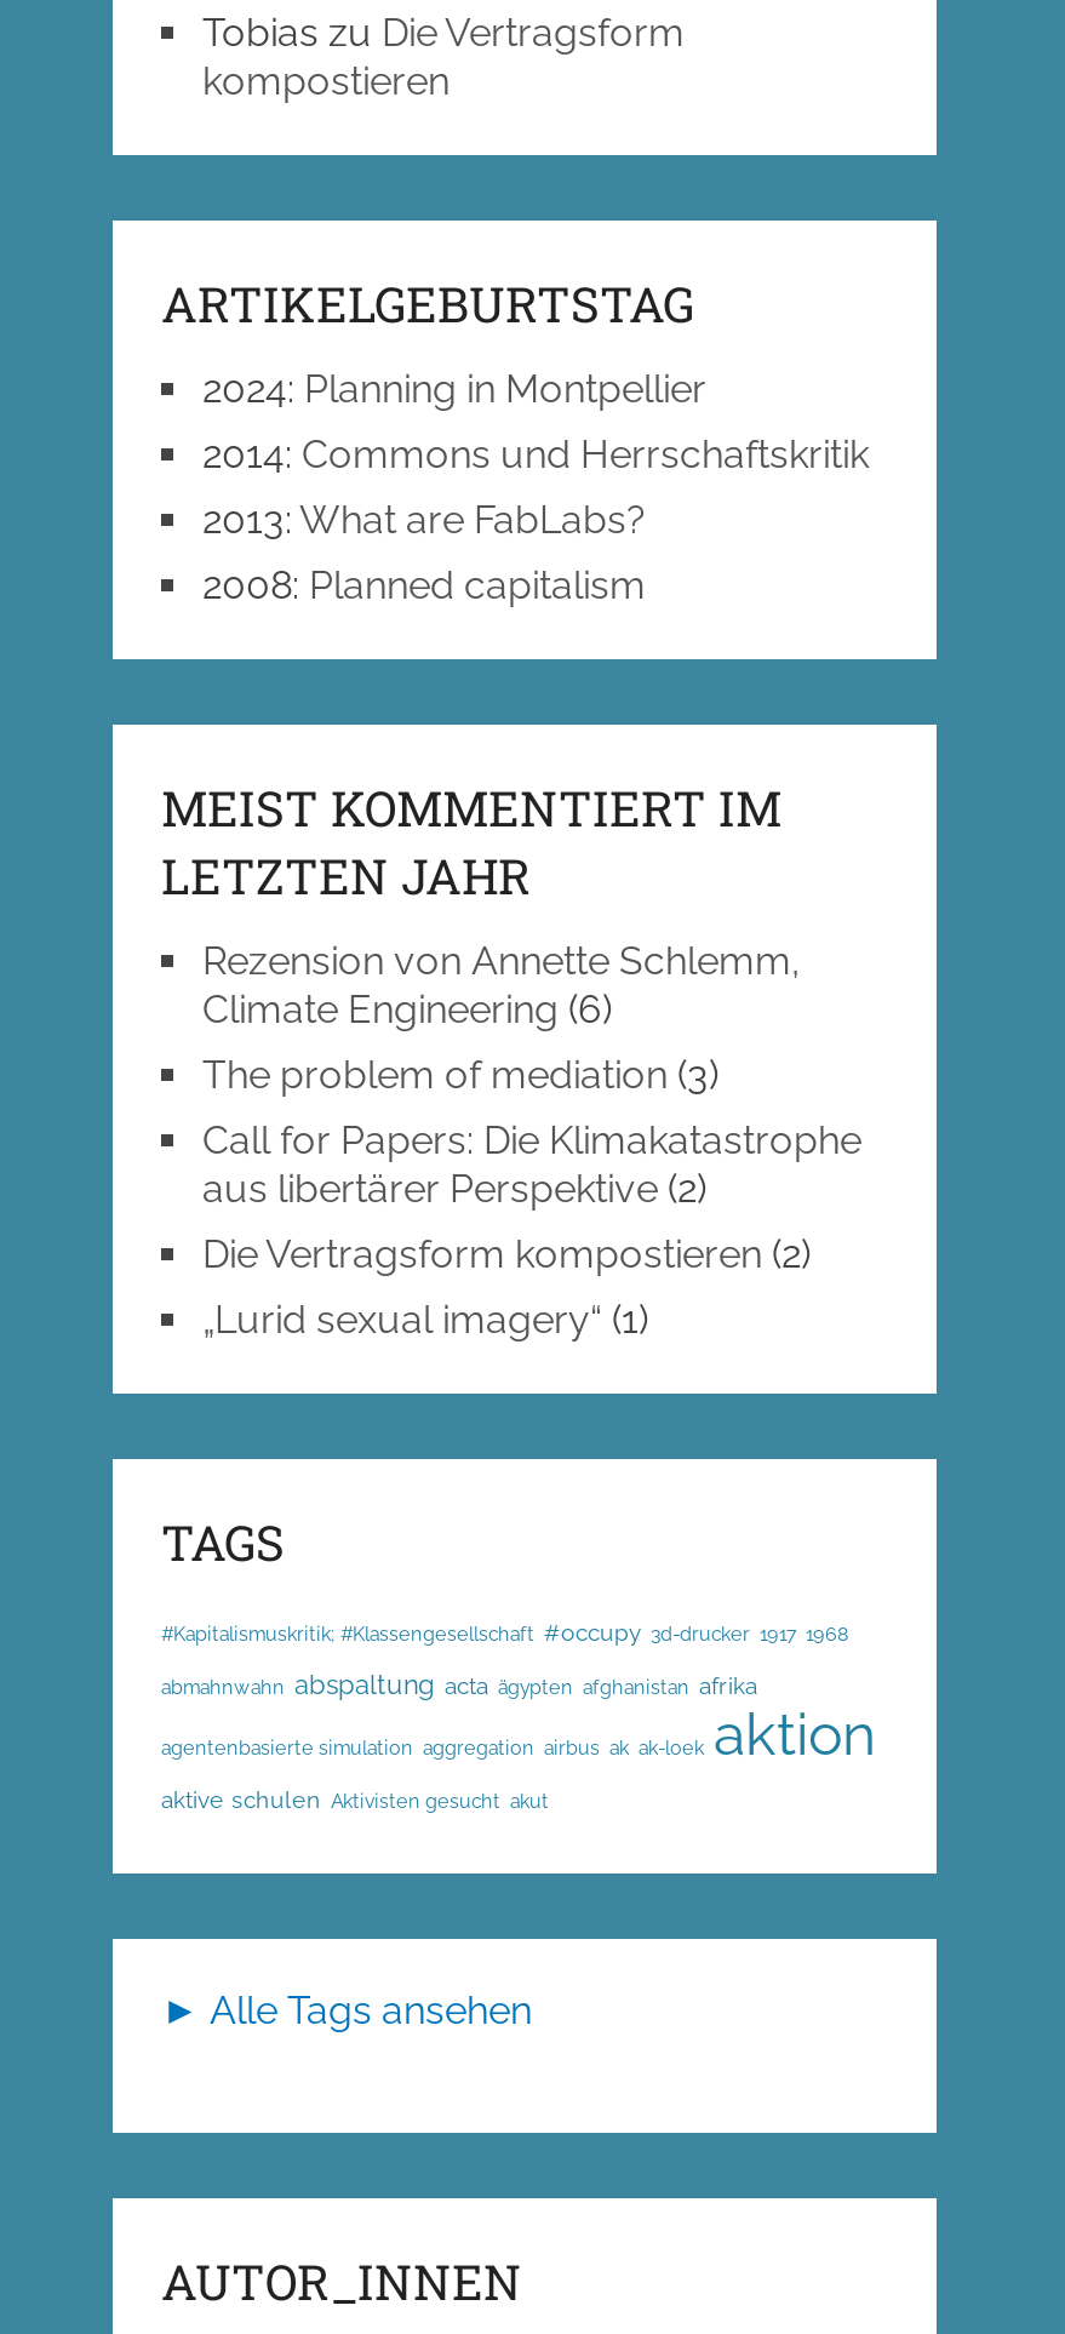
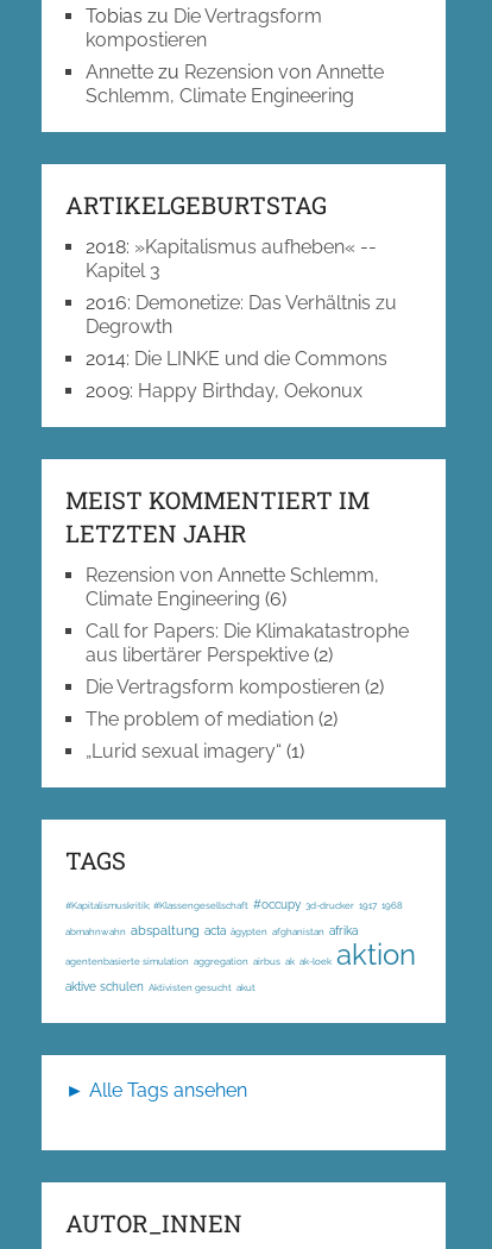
+ Annette zu Rezension von Annette
+ Schlemm, Climate Engineering

- 2024: Planning in Montpellier
- 2014: Commons und Herrschaftskritik
- 2013: What are FabLabs?
- 2008: Planned capitalism
+ 2018:»Kapitalismus aufheben« --
+ Kapitel 3
+ 2016: Demonetize: Das Verhältnis zu
+ Degrowth
+ 2014: Die LINKE und die Commons
+ 2009: Happy Birthday, Oekonux

- The problem of mediation (3)

+ The problem of mediation (2)
